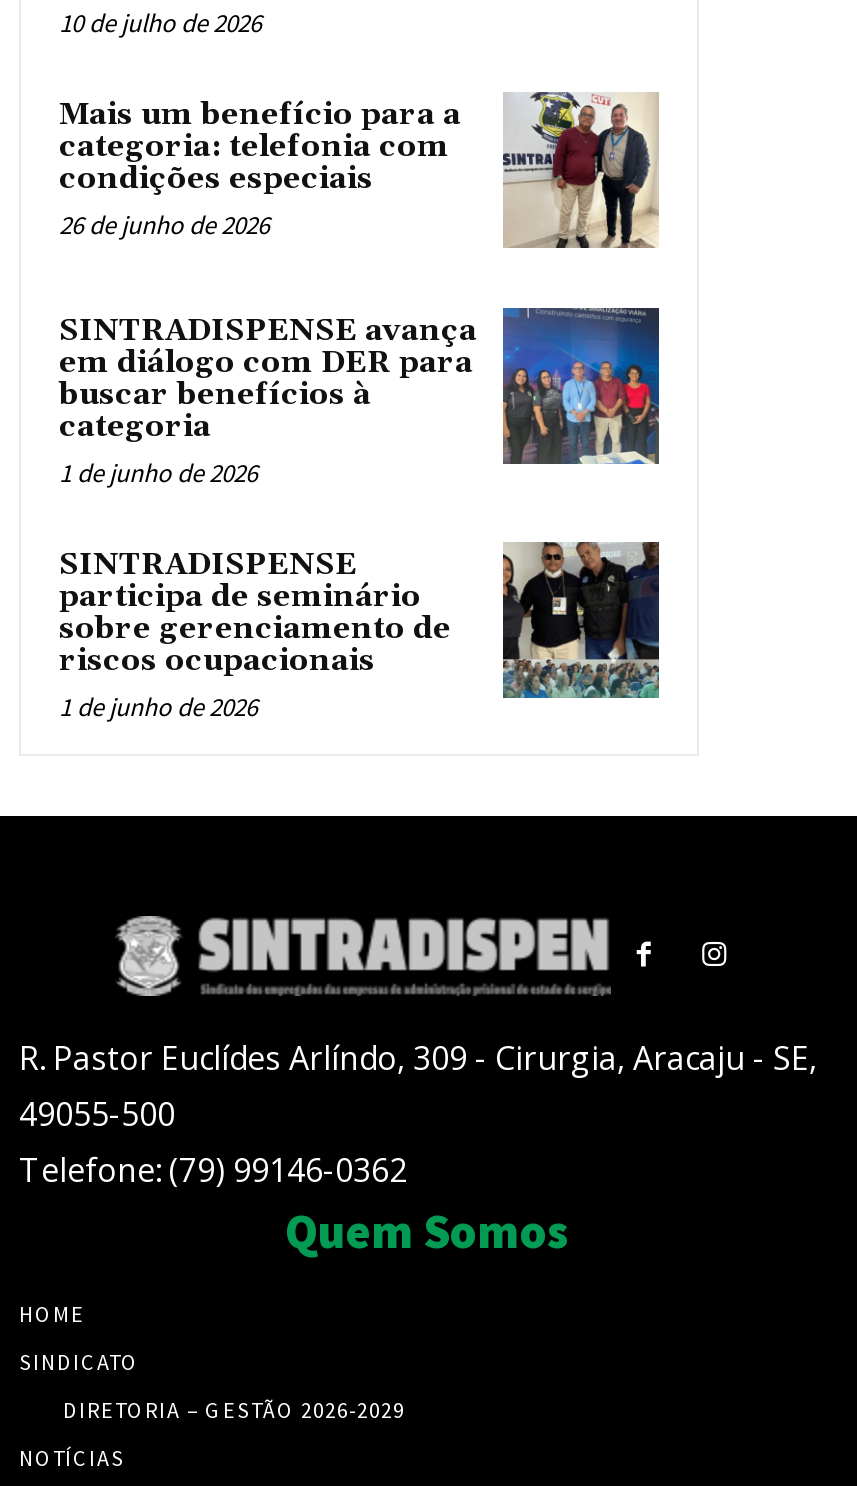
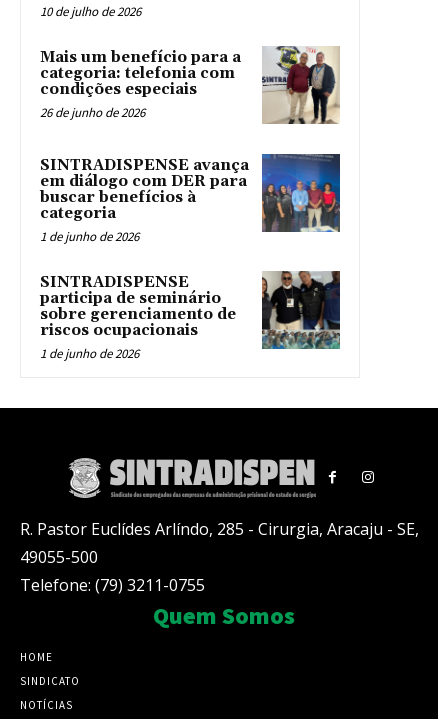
- R. Pastor Euclídes Arlíndo, 309 - Cirurgia, Aracaju - SE,
+ R. Pastor Euclídes Arlíndo, 285 - Cirurgia, Aracaju - SE,

- Telefone: (79) 99146-0362
+ Telefone: (79) 3211-0755

- DIRETORIA – GESTÃO 2026-2029
